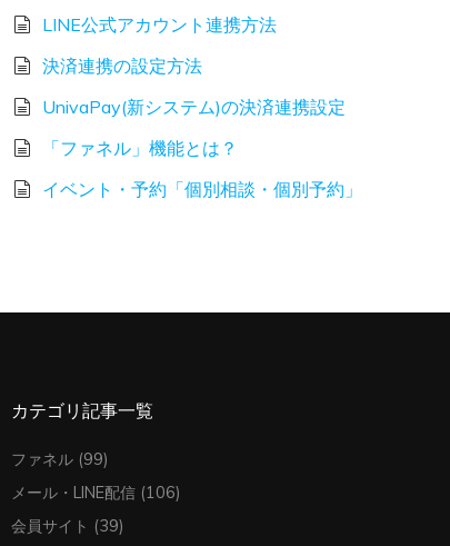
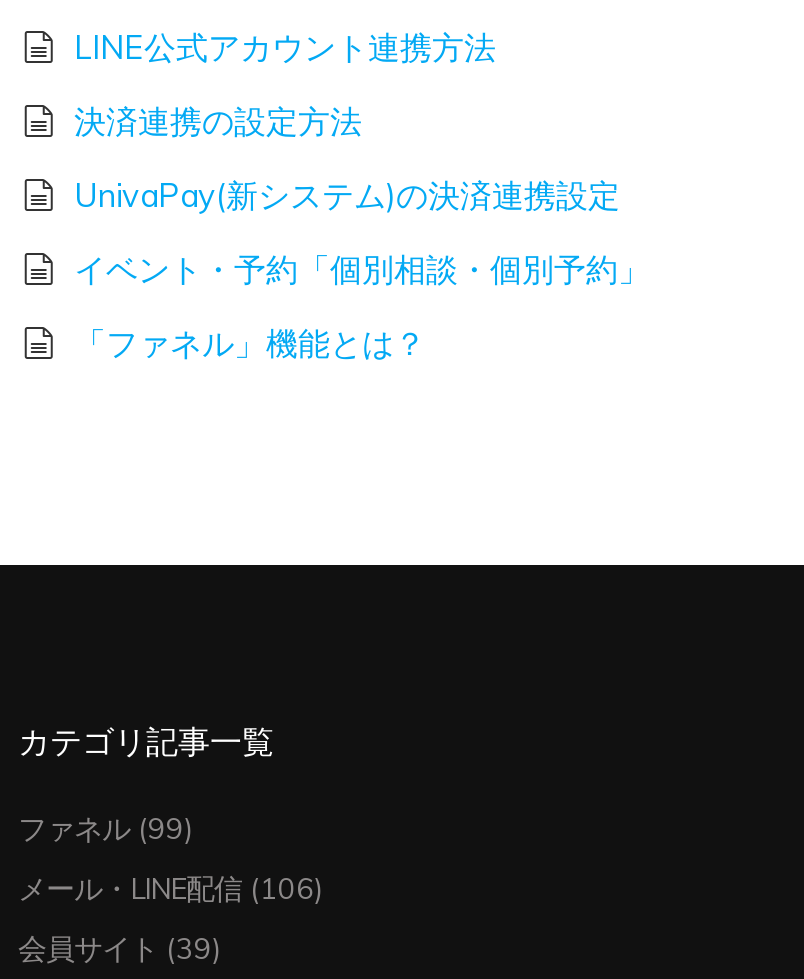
moved down: 「ファネル」機能とは？

moved up: イベント・予約「個別相談・個別予約」
